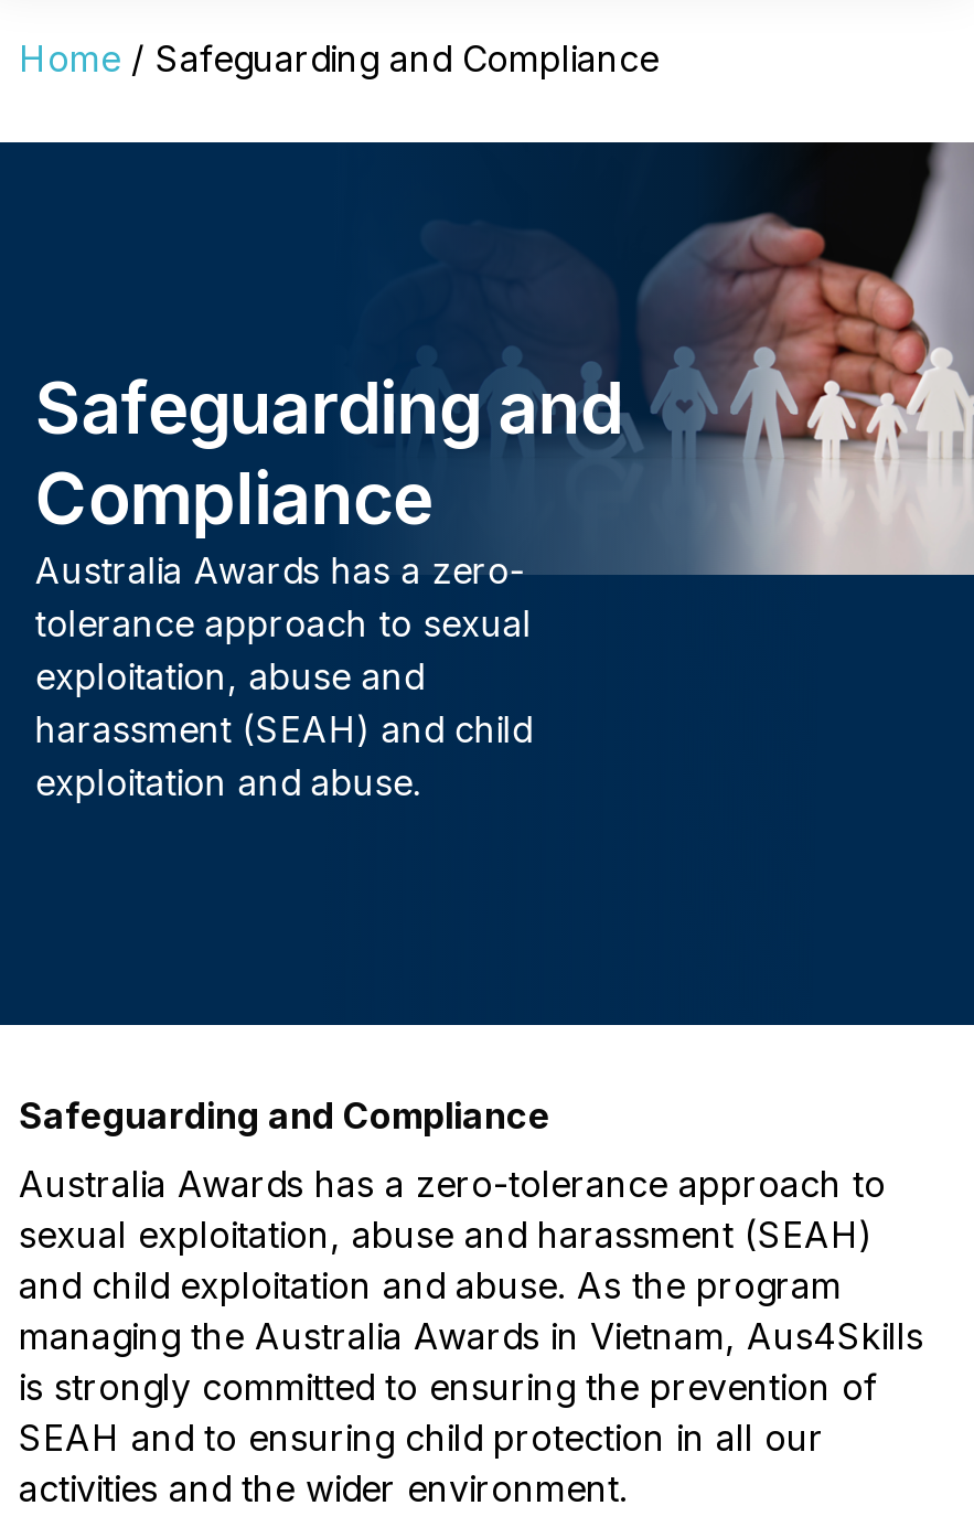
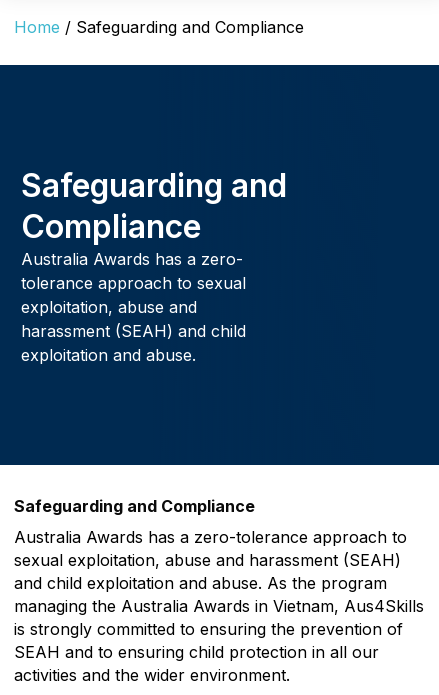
- [image]
